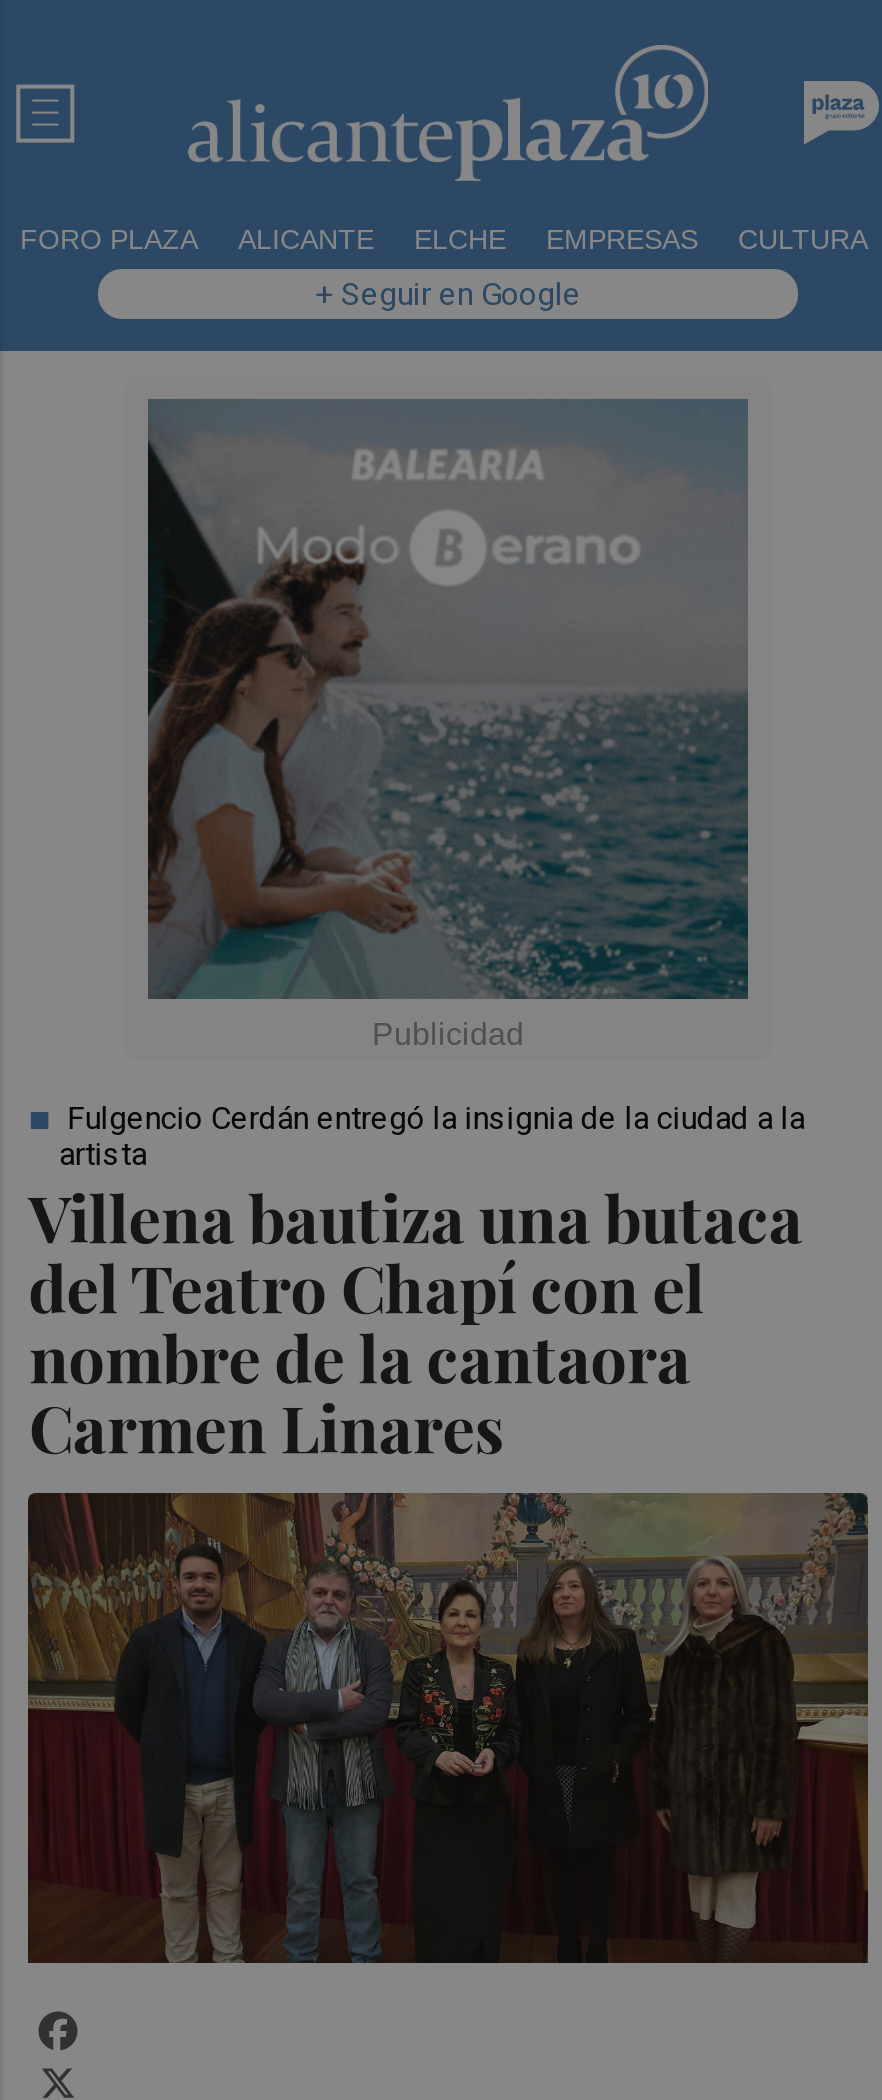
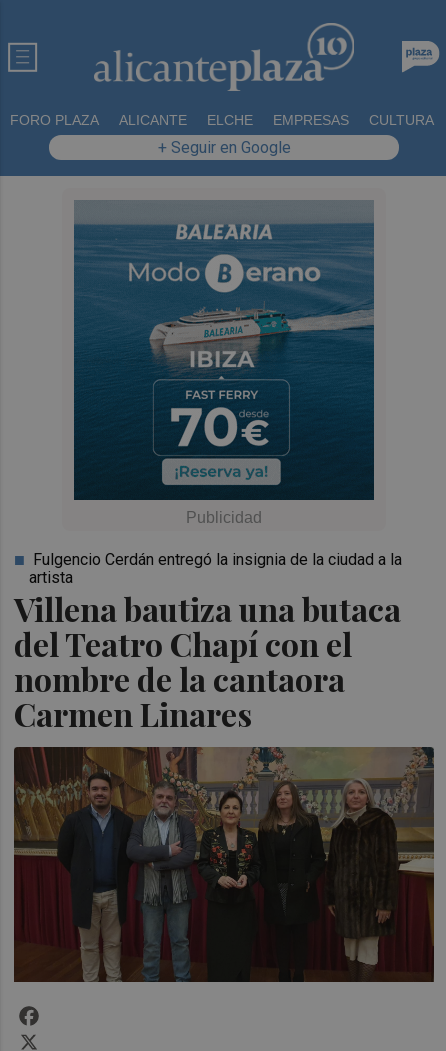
- [image]
+ [image]
